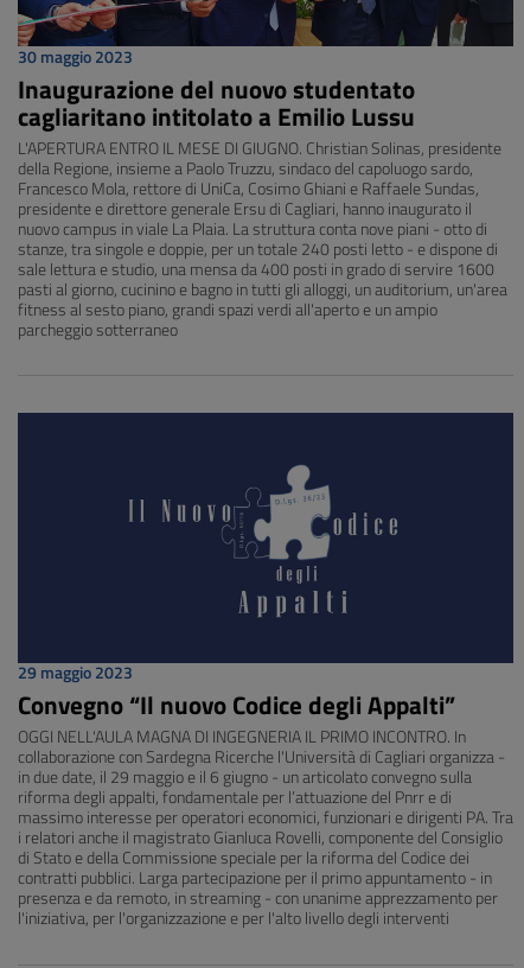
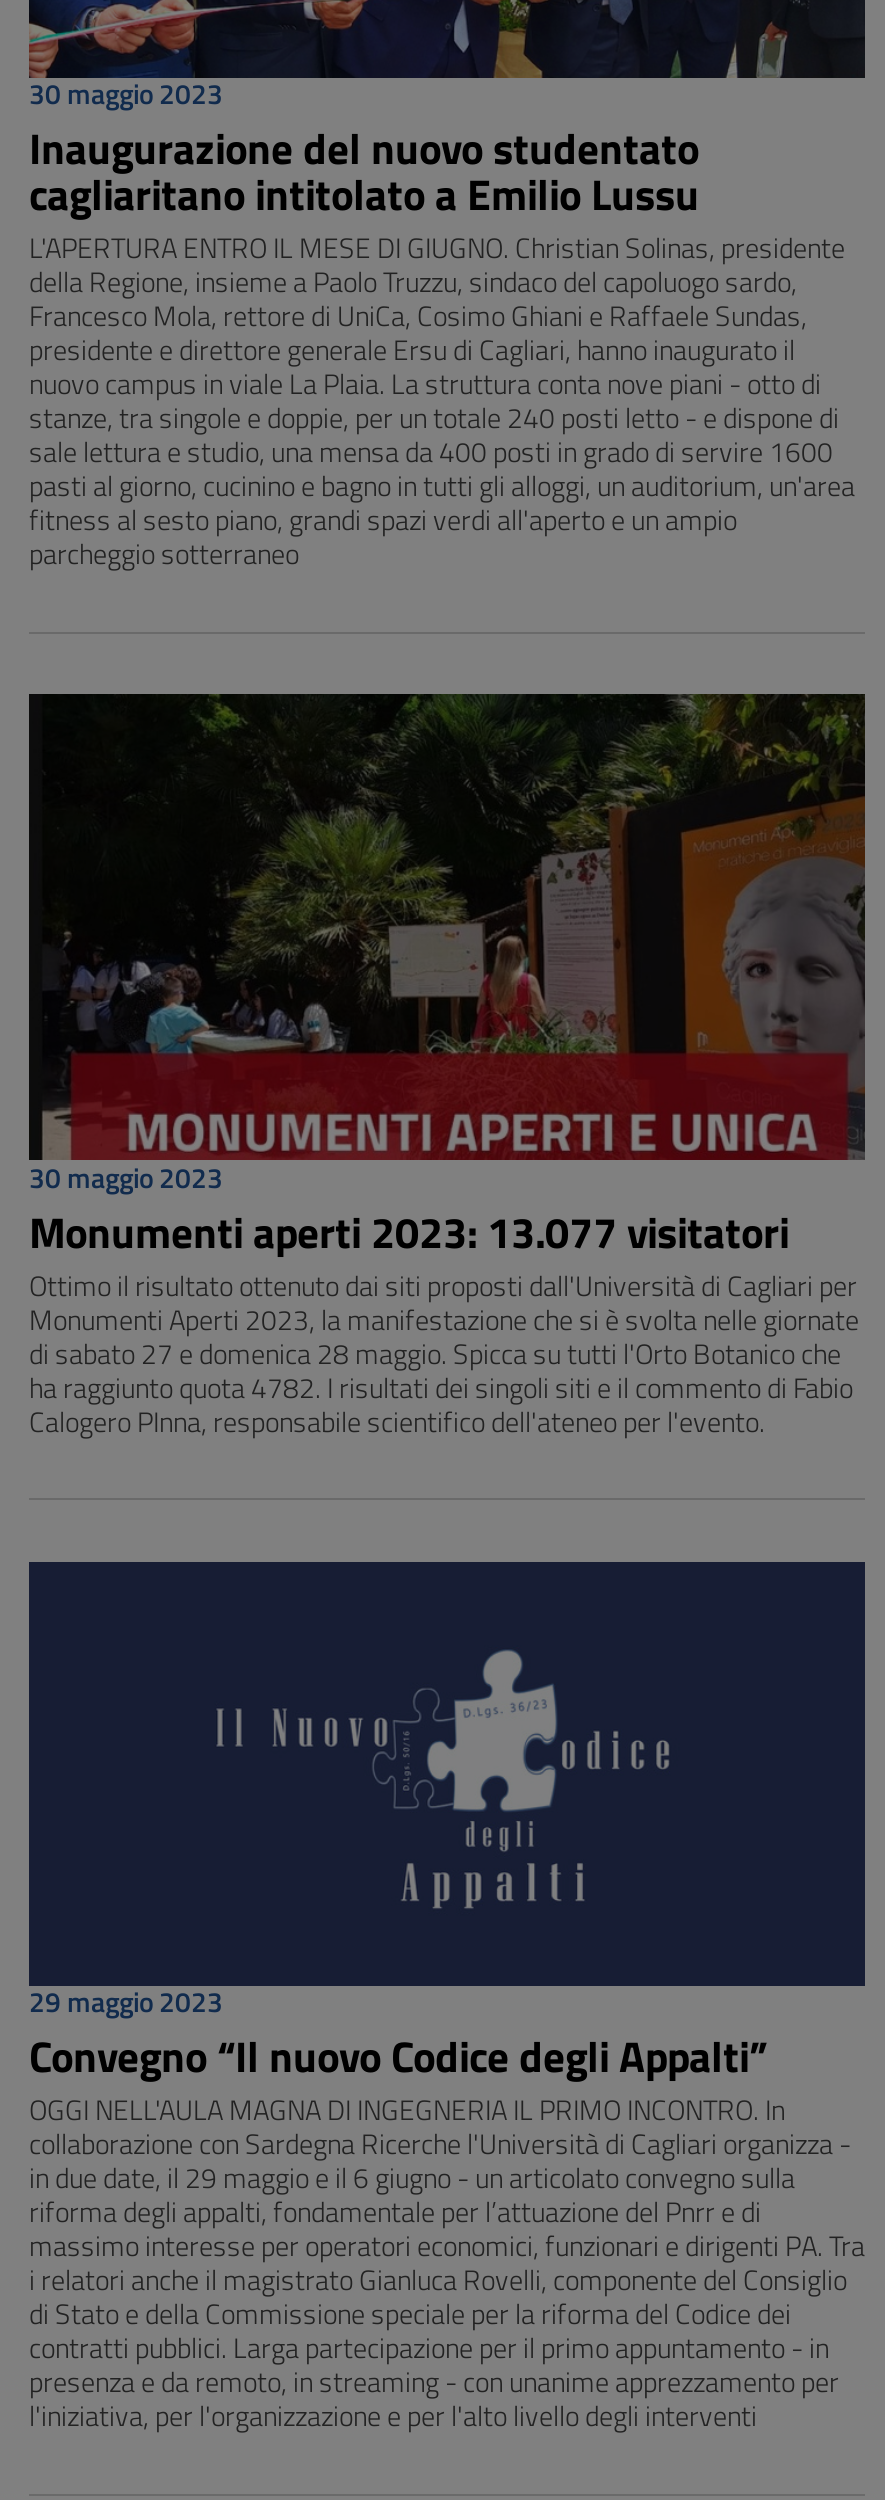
+ [image]
+ 30 maggio 2023
+ Monumenti aperti 2023: 13.077 visitatori
+ Ottimo il risultato ottenuto dai siti proposti dall'Università di Cagliari per
+ Monumenti Aperti 2023, la manifestazione che si è svolta nelle giornate
+ di sabato 27 e domenica 28 maggio. Spicca su tutti l'Orto Botanico che
+ ha raggiunto quota 4782. I risultati dei singoli siti e il commento di Fabio
+ Calogero PInna, responsabile scientifico dell'ateneo per l'evento.
